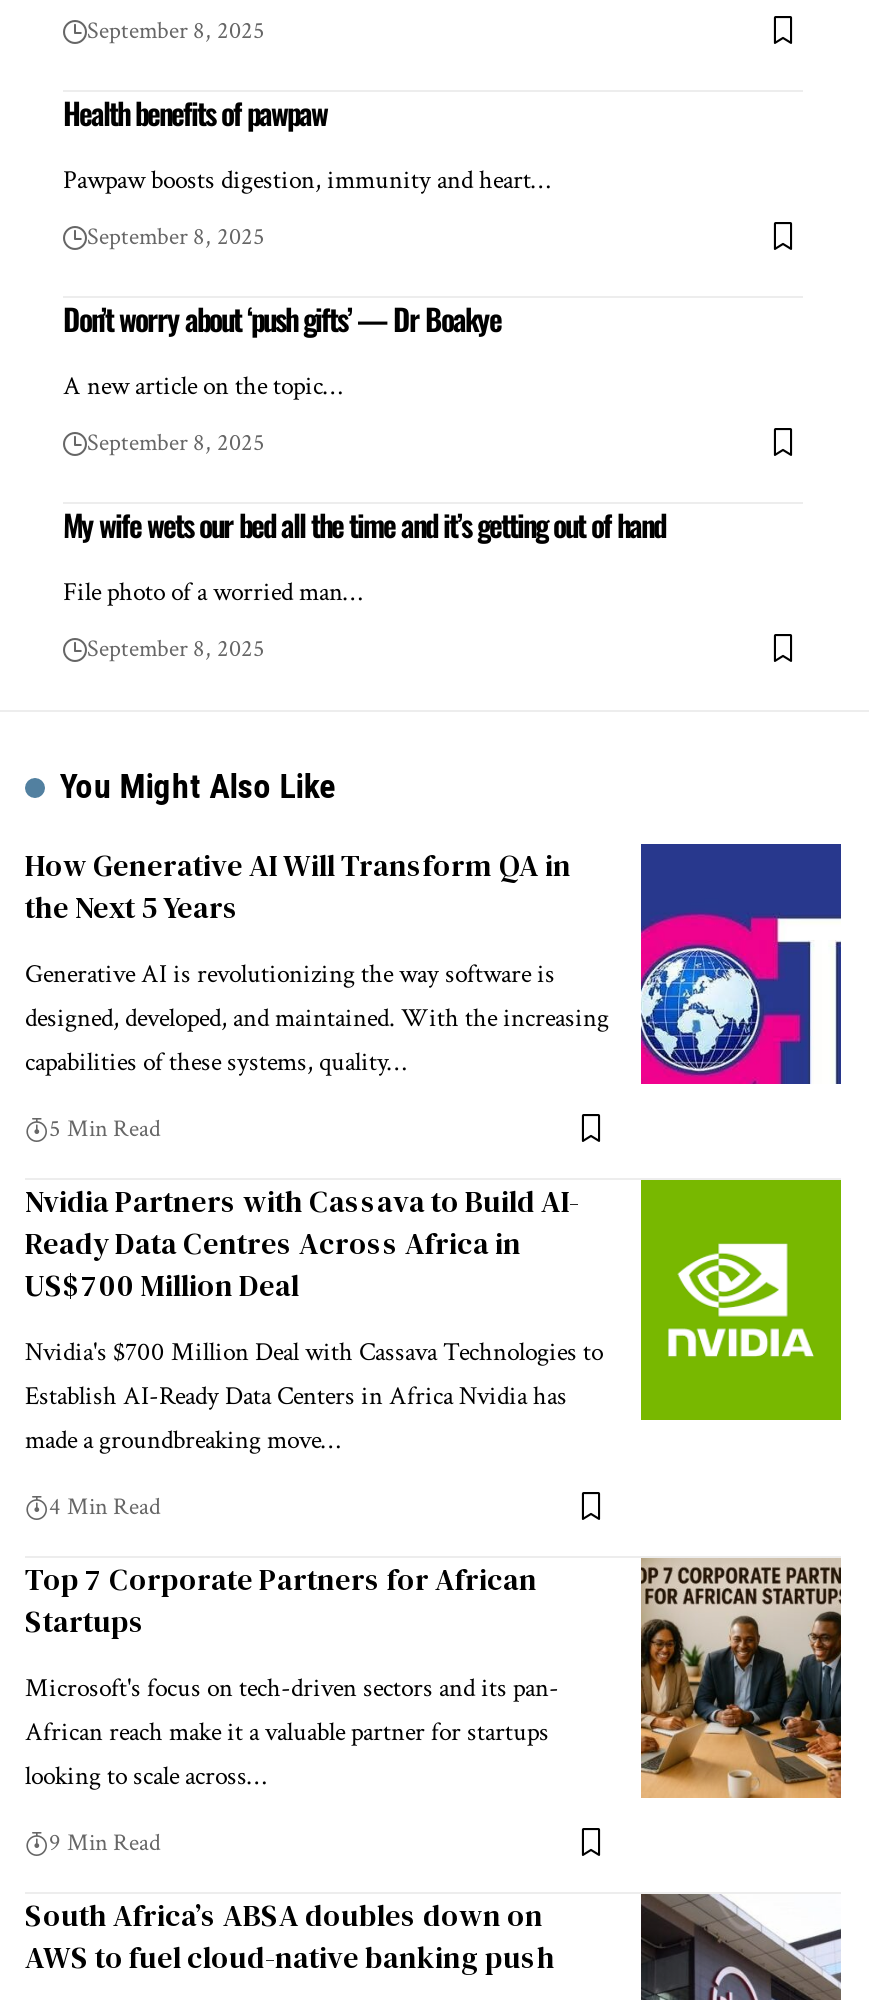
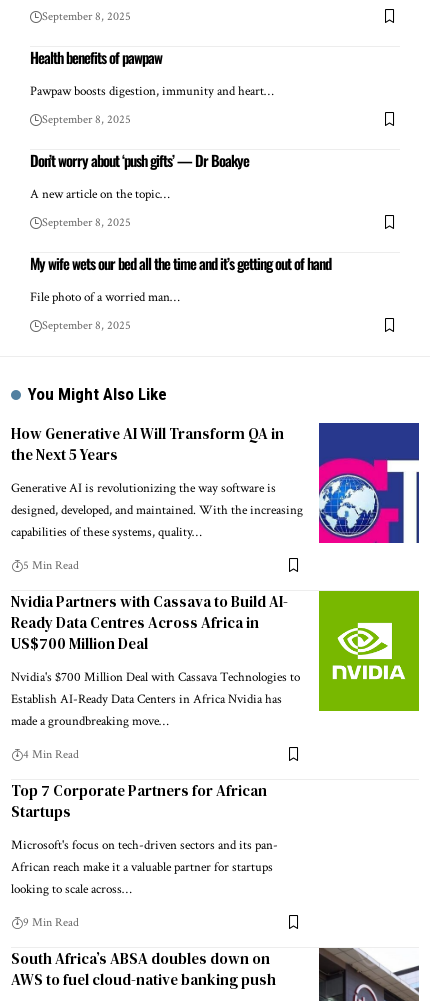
- [image]
